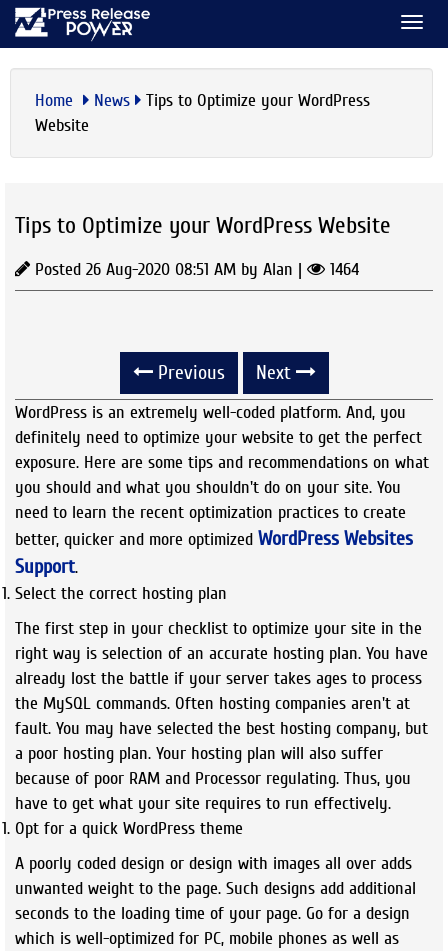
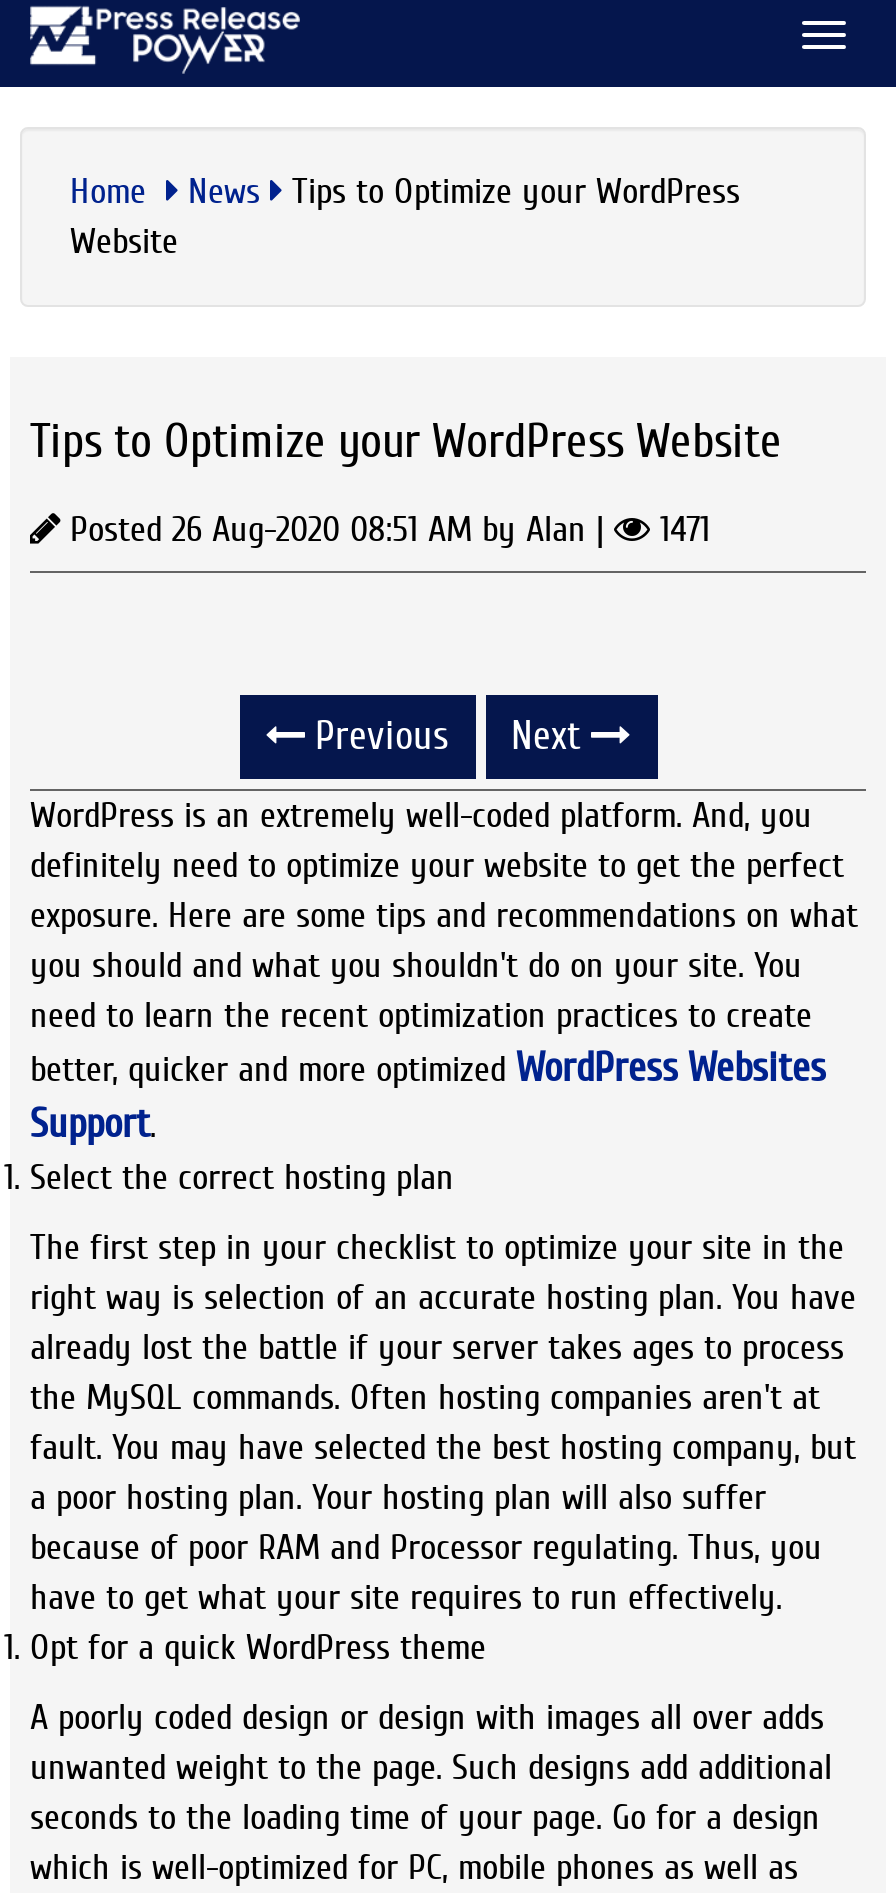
- 1464
+ 1471
